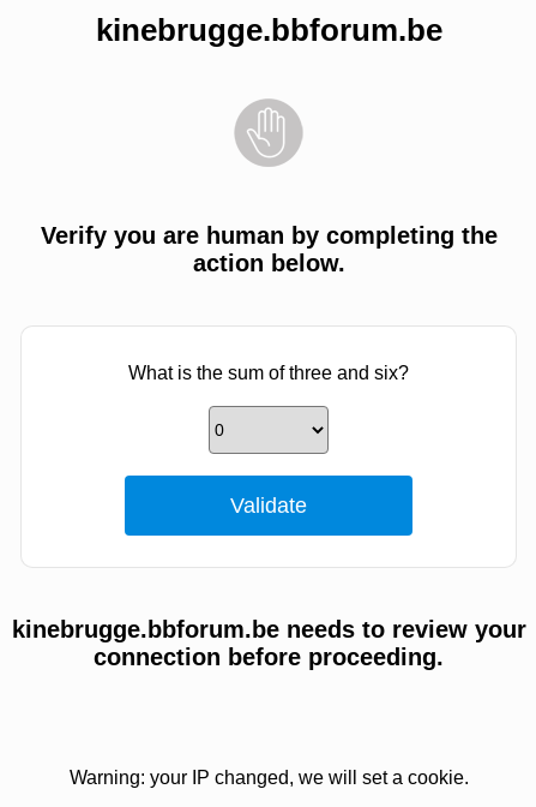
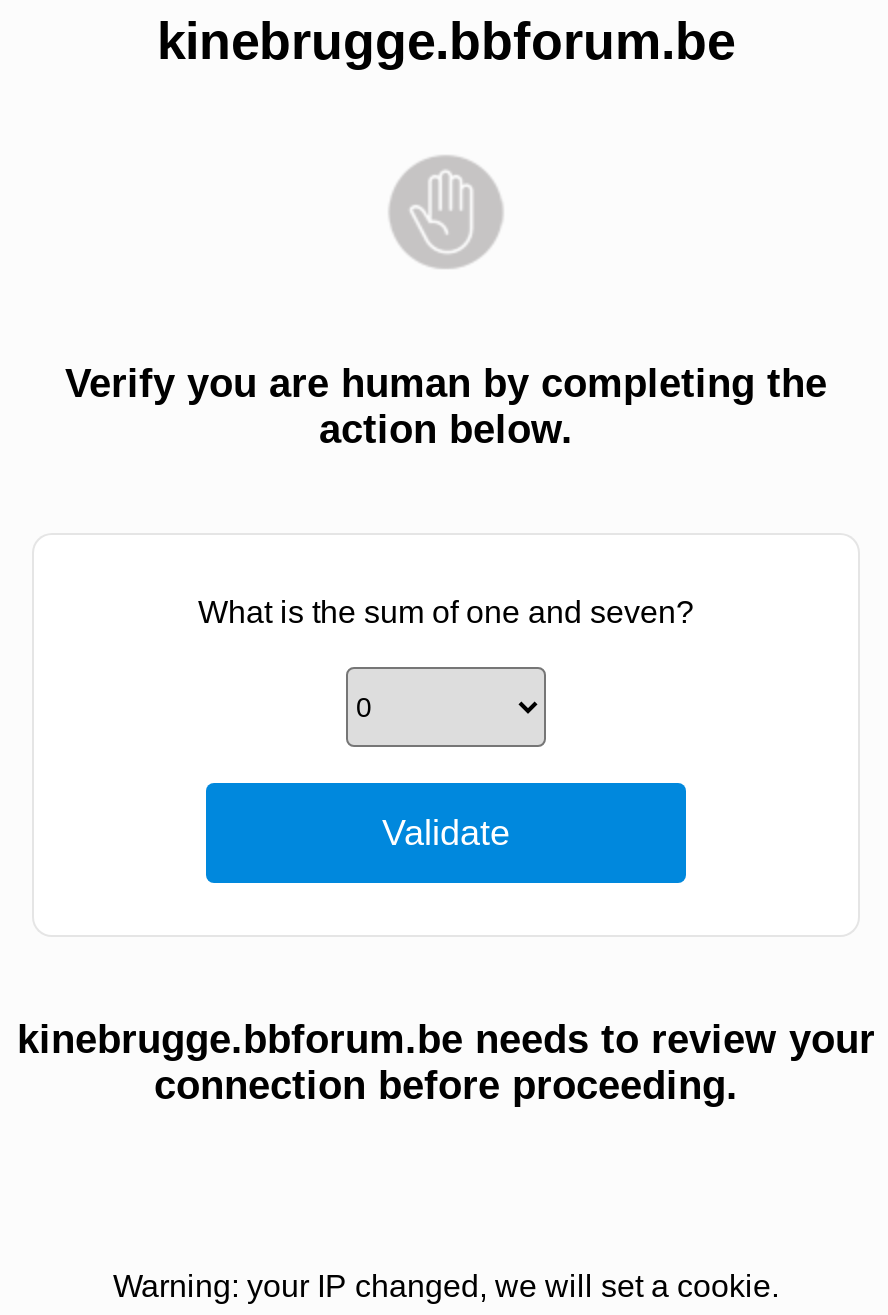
- What is the sum of three and six?
+ What is the sum of one and seven?
